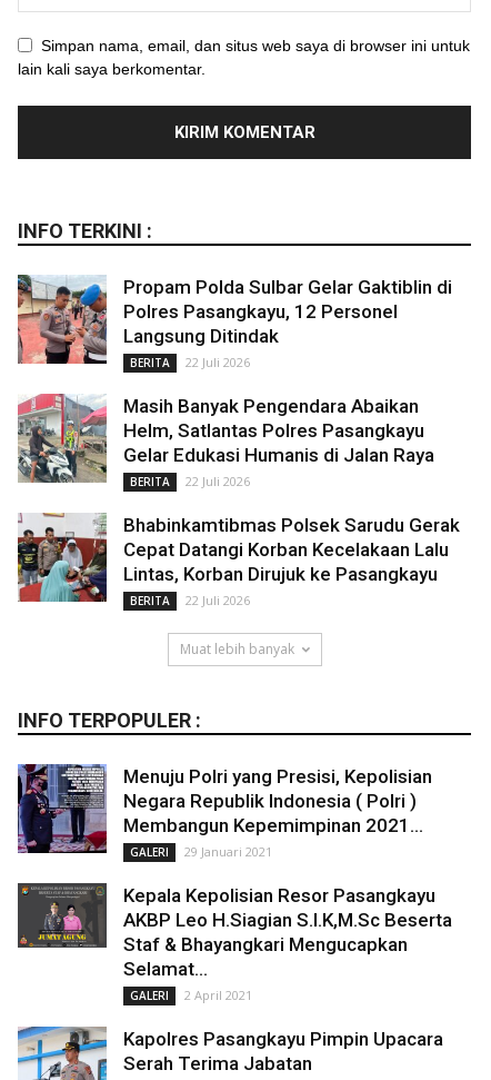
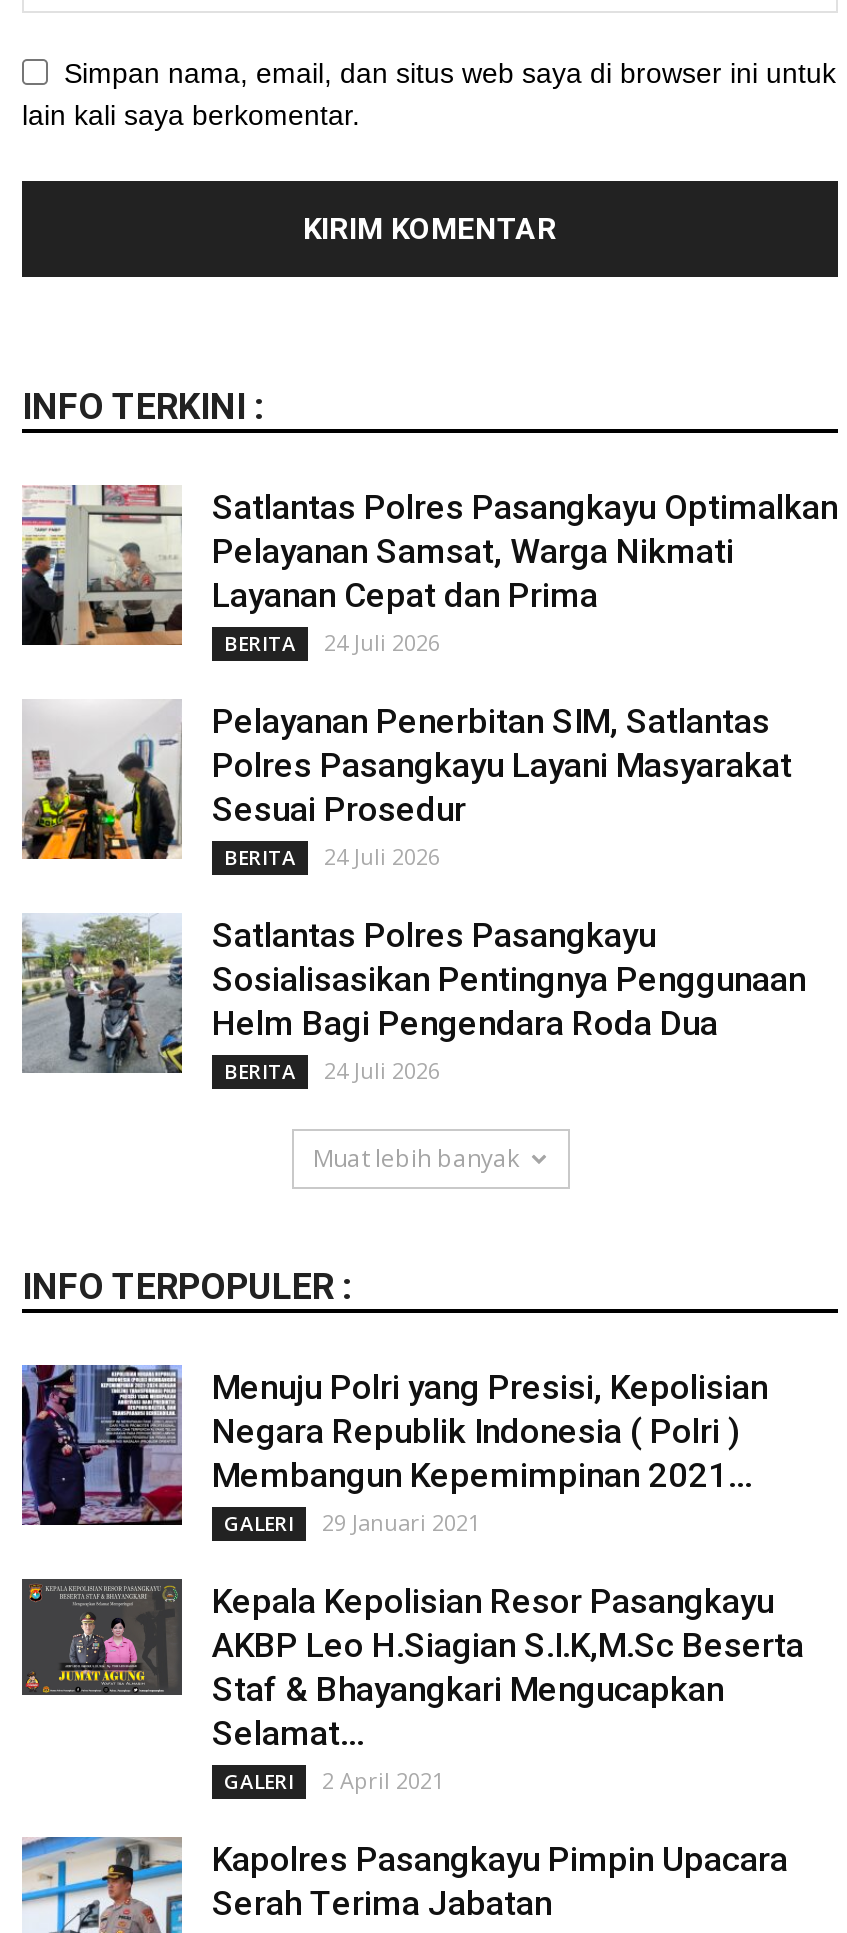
- [image]
- Propam Polda Sulbar Gelar Gaktiblin di
- Polres Pasangkayu, 12 Personel
- Langsung Ditindak
+ [image]
+ Satlantas Polres Pasangkayu Optimalkan
+ Pelayanan Samsat, Warga Nikmati
+ Layanan Cepat dan Prima

- BERITA 22 Juli 2026
+ BERITA 24 Juli 2026

- [image]
- Masih Banyak Pengendara Abaikan
- Helm, Satlantas Polres Pasangkayu
- Gelar Edukasi Humanis di Jalan Raya
+ [image]
+ Pelayanan Penerbitan SIM, Satlantas
+ Polres Pasangkayu Layani Masyarakat
+ Sesuai Prosedur

- BERITA 22 Juli 2026
+ BERITA 24 Juli 2026

- [image]
- Bhabinkamtibmas Polsek Sarudu Gerak
- Cepat Datangi Korban Kecelakaan Lalu
- Lintas, Korban Dirujuk ke Pasangkayu
+ [image]
+ Satlantas Polres Pasangkayu
+ Sosialisasikan Pentingnya Penggunaan
+ Helm Bagi Pengendara Roda Dua

- BERITA 22 Juli 2026
+ BERITA 24 Juli 2026
